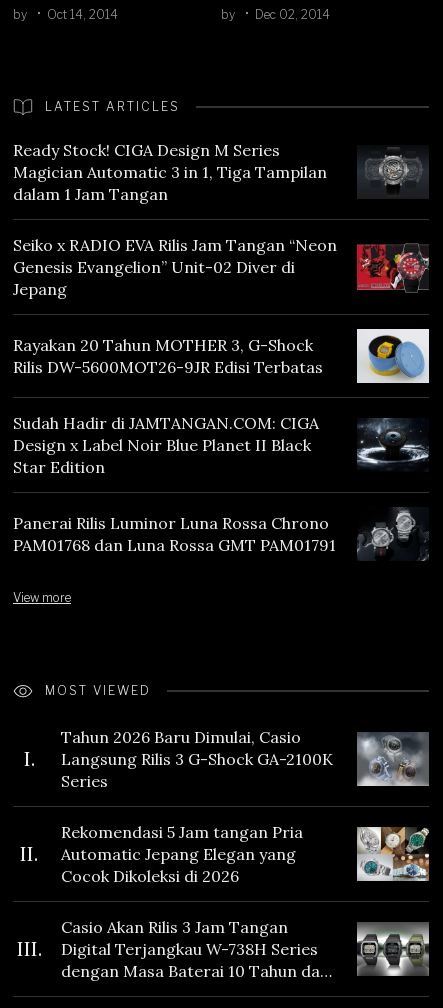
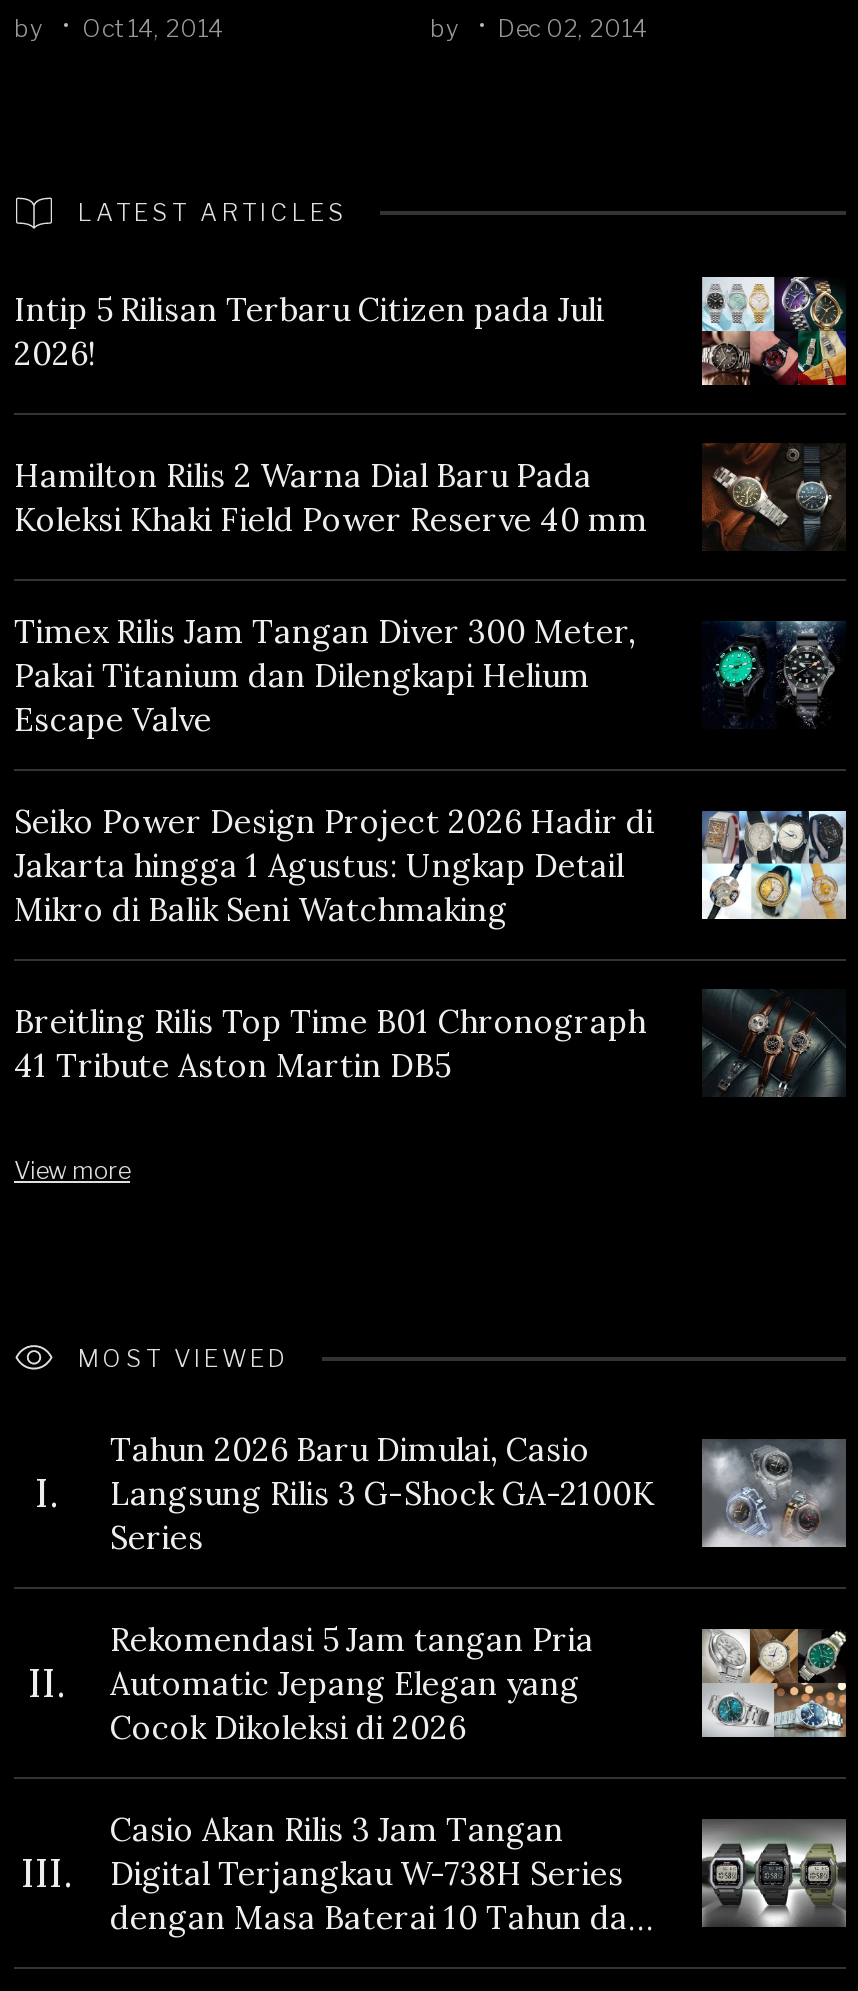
- Ready Stock! CIGA Design M Series
- Magician Automatic 3 in 1, Tiga Tampilan
- dalam 1 Jam Tangan
+ Intip 5 Rilisan Terbaru Citizen pada Juli
+ 2026!

- [image]
+ [image]

- [image]
- Seiko x RADIO EVA Rilis Jam Tangan “Neon
- Genesis Evangelion” Unit-02 Diver di
- Jepang
+ [image]
+ Hamilton Rilis 2 Warna Dial Baru Pada
+ Koleksi Khaki Field Power Reserve 40 mm

- [image]
- Rayakan 20 Tahun MOTHER 3, G-Shock
- Rilis DW-5600MOT26-9JR Edisi Terbatas
+ [image]
+ Timex Rilis Jam Tangan Diver 300 Meter,
+ Pakai Titanium dan Dilengkapi Helium
+ Escape Valve

- [image]
- Sudah Hadir di JAMTANGAN.COM: CIGA
- Design x Label Noir Blue Planet II Black
- Star Edition
+ [image]
+ Seiko Power Design Project 2026 Hadir di
+ Jakarta hingga 1 Agustus: Ungkap Detail
+ Mikro di Balik Seni Watchmaking

- [image]
- Panerai Rilis Luminor Luna Rossa Chrono
- PAM01768 dan Luna Rossa GMT PAM01791
+ [image]
+ Breitling Rilis Top Time B01 Chronograph
+ 41 Tribute Aston Martin DB5
